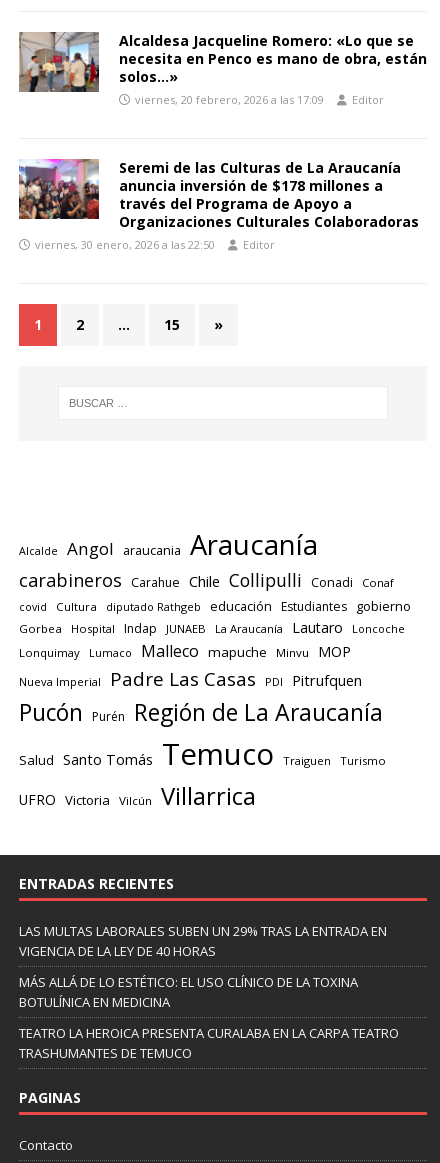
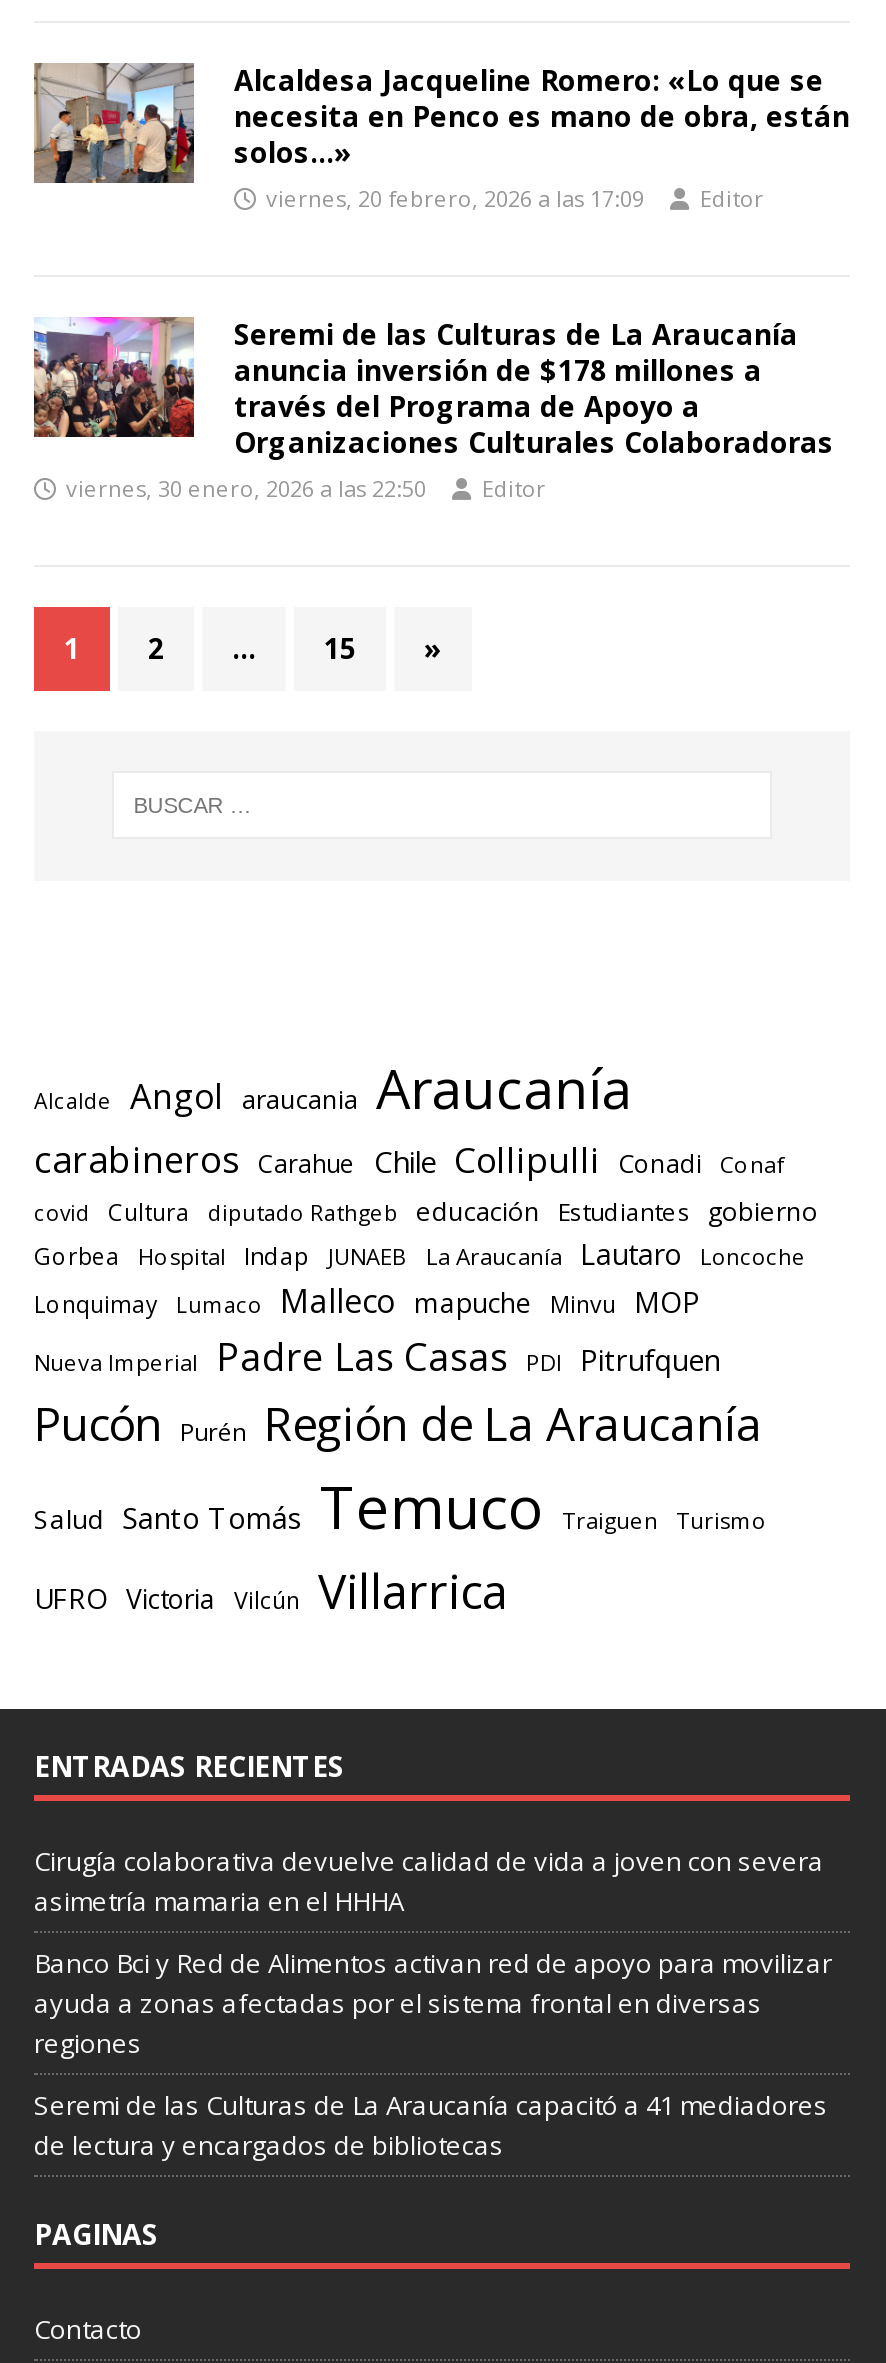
- LAS MULTAS LABORALES SUBEN UN 29% TRAS LA ENTRADA EN
- VIGENCIA DE LA LEY DE 40 HORAS
+ Cirugía colaborativa devuelve calidad de vida a joven con severa
+ asimetría mamaria en el HHHA

- MÁS ALLÁ DE LO ESTÉTICO: EL USO CLÍNICO DE LA TOXINA
- BOTULÍNICA EN MEDICINA
+ Banco Bci y Red de Alimentos activan red de apoyo para movilizar
+ ayuda a zonas afectadas por el sistema frontal en diversas
+ regiones

- TEATRO LA HEROICA PRESENTA CURALABA EN LA CARPA TEATRO
- TRASHUMANTES DE TEMUCO
+ Seremi de las Culturas de La Araucanía capacitó a 41 mediadores
+ de lectura y encargados de bibliotecas
